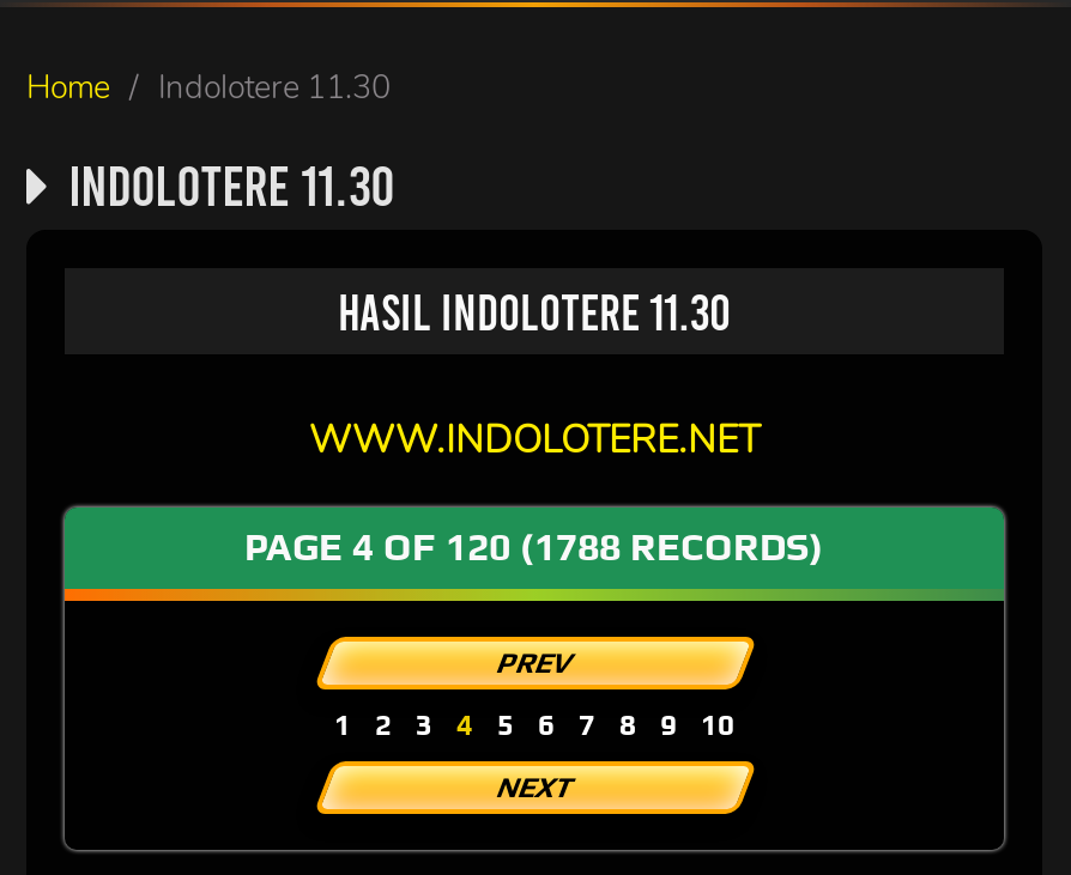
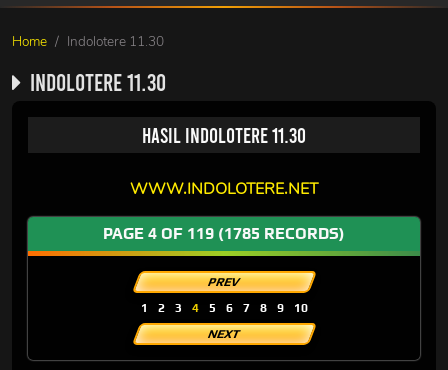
- PAGE 4 OF 120 (1788 RECORDS)
+ PAGE 4 OF 119 (1785 RECORDS)
